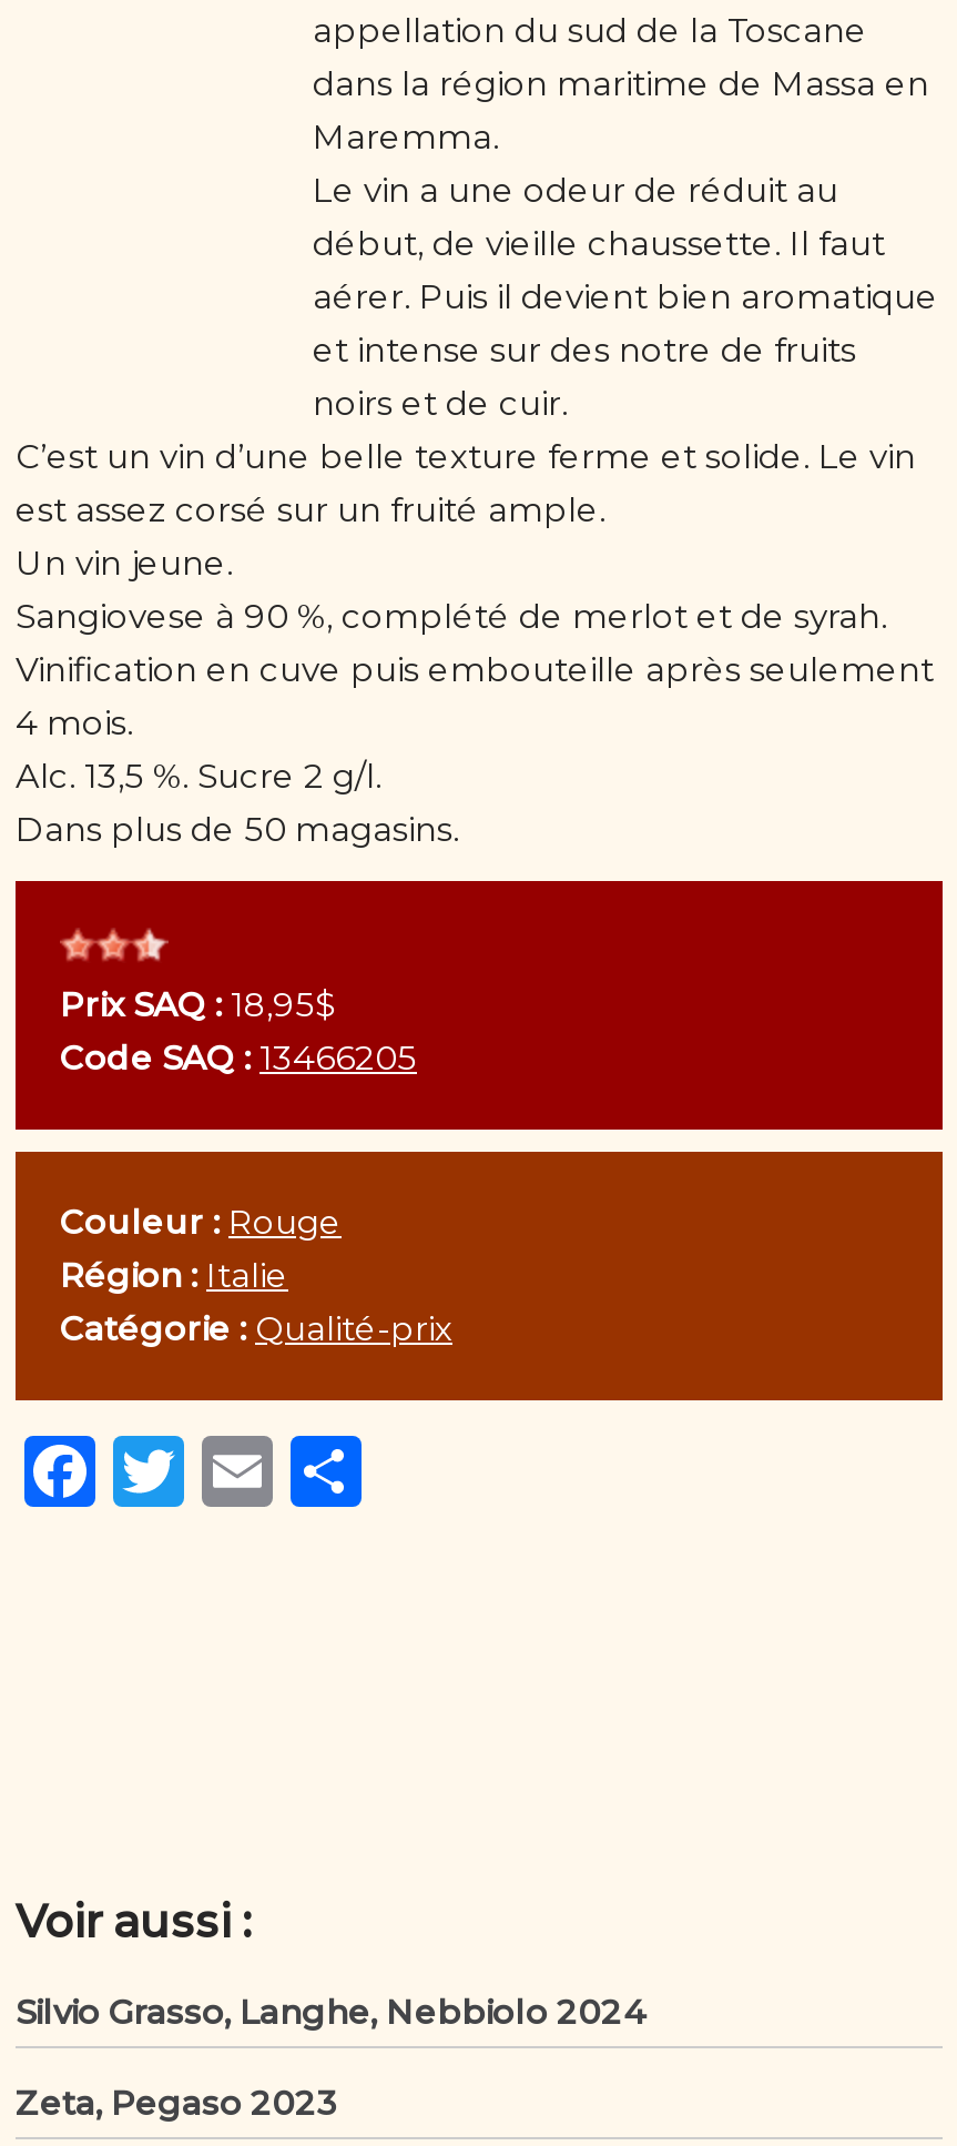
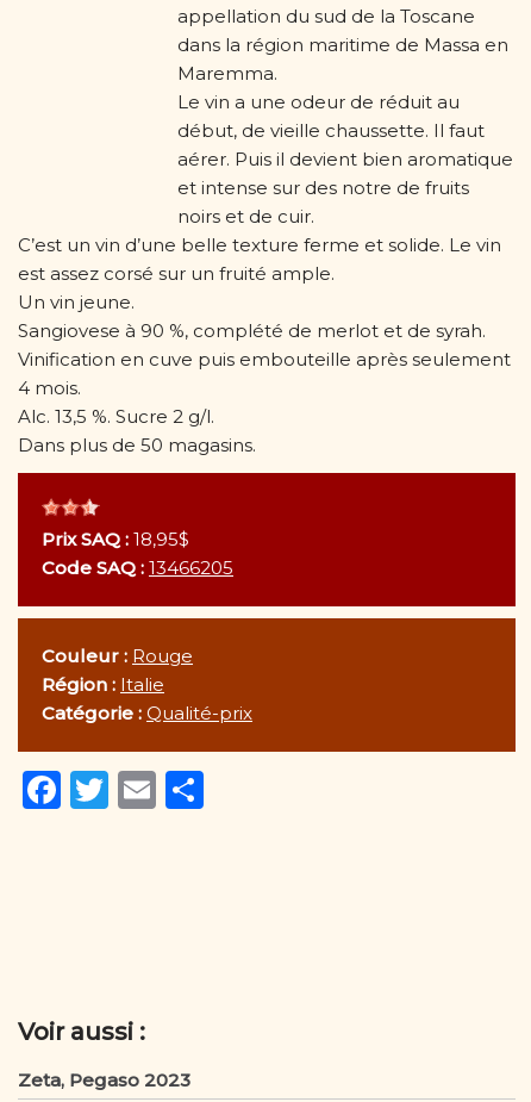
- Silvio Grasso, Langhe, Nebbiolo 2024
